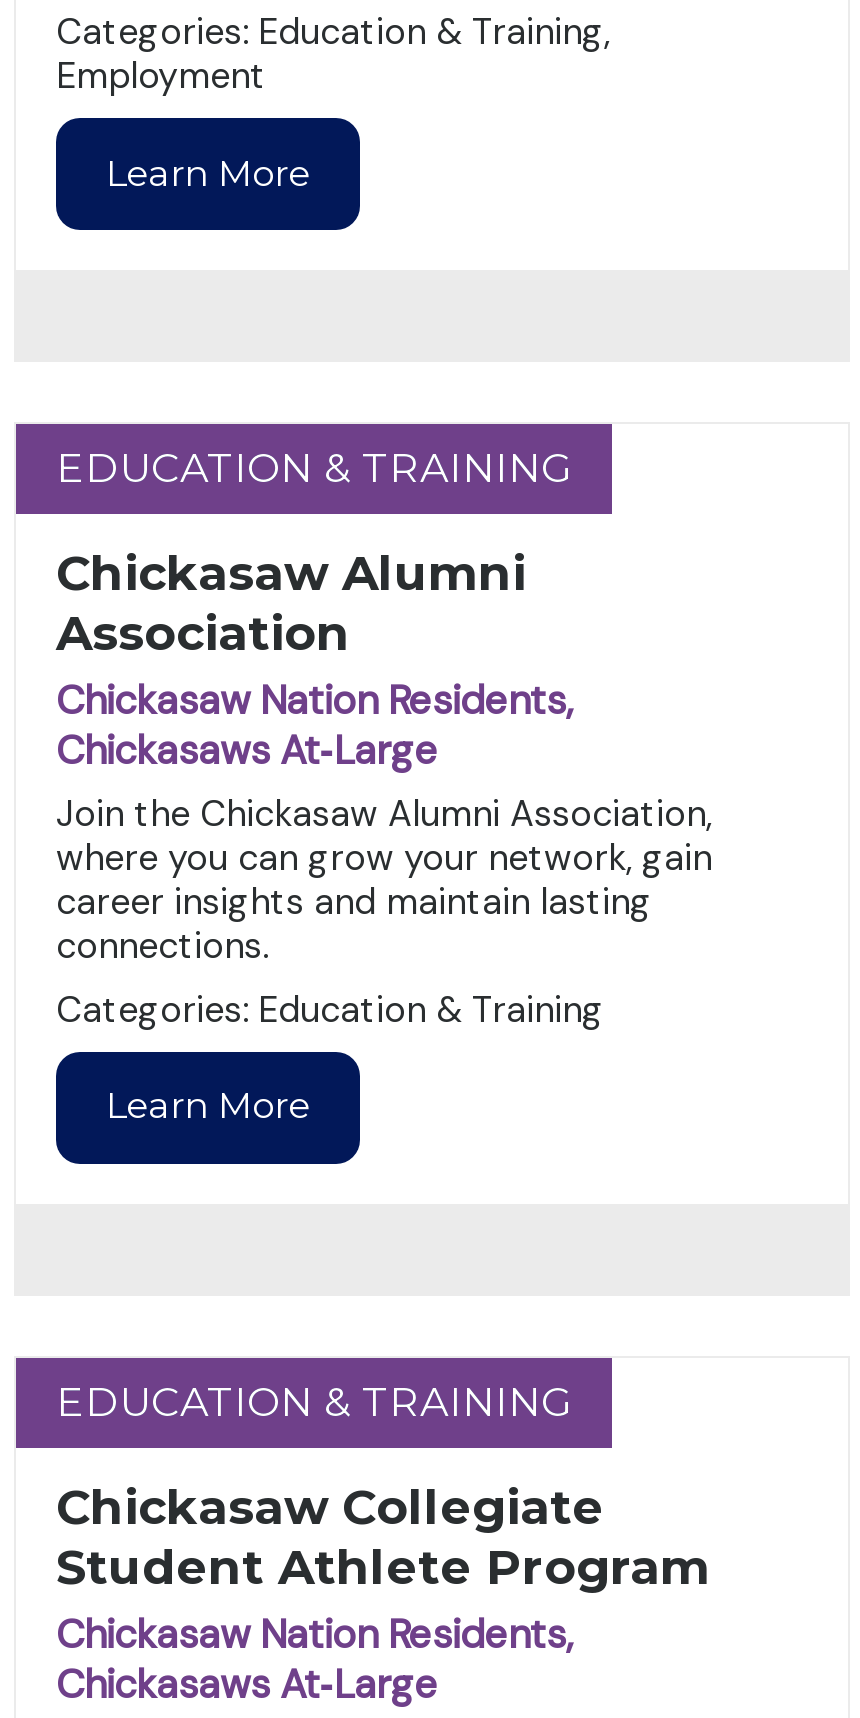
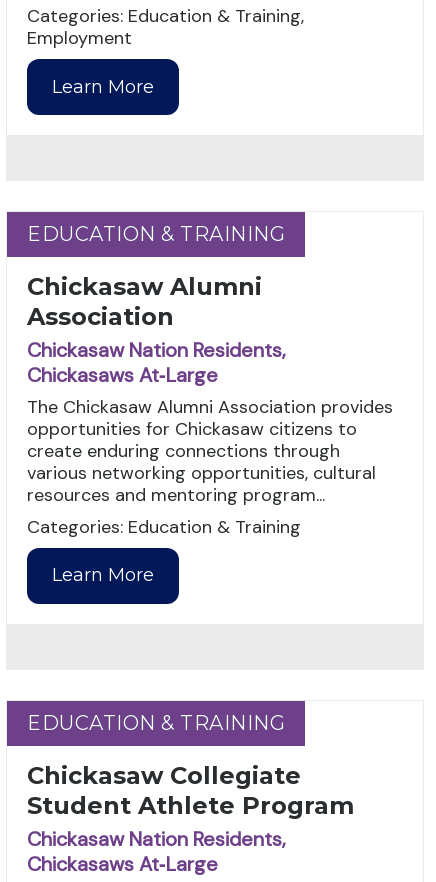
- Join the Chickasaw Alumni Association,
- where you can grow your network, gain
- career insights and maintain lasting
- connections.
+ The Chickasaw Alumni Association provides
+ opportunities for Chickasaw citizens to
+ create enduring connections through
+ various networking opportunities, cultural
+ resources and mentoring program...
